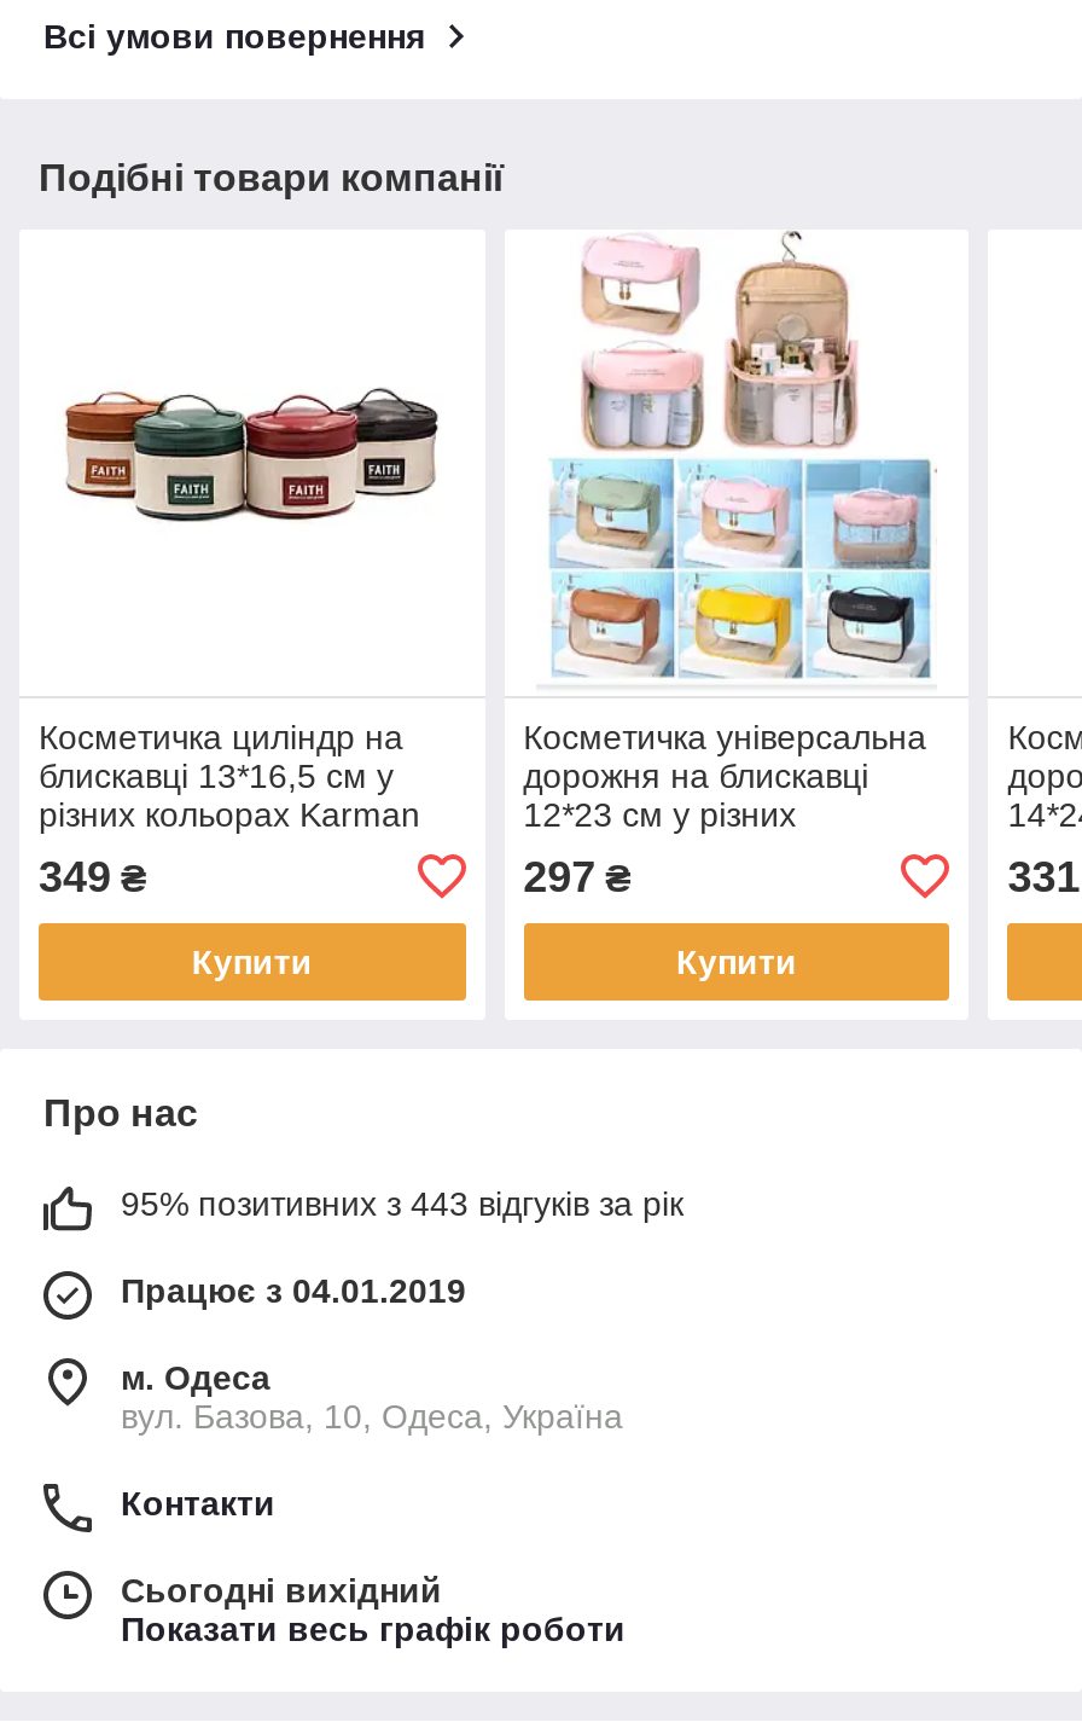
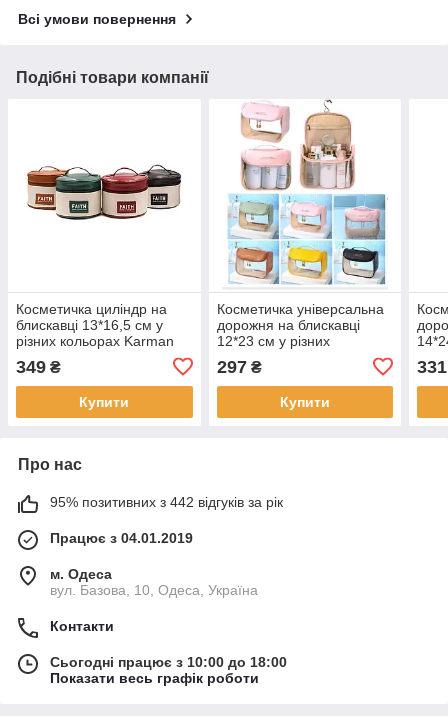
- 95% позитивних з 443 відгуків за рік
+ 95% позитивних з 442 відгуків за рік

- Сьогодні вихідний
+ Сьогодні працює з 10:00 до 18:00
